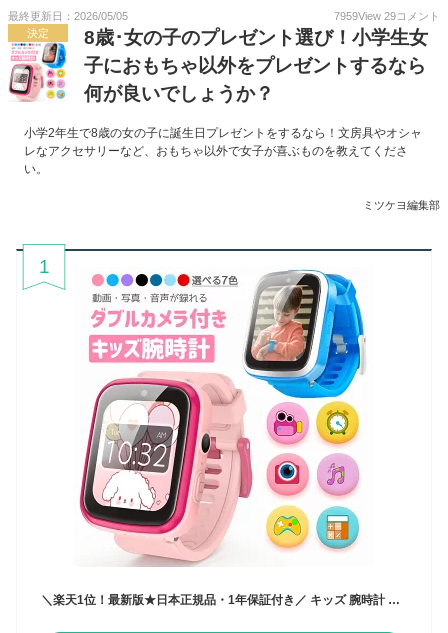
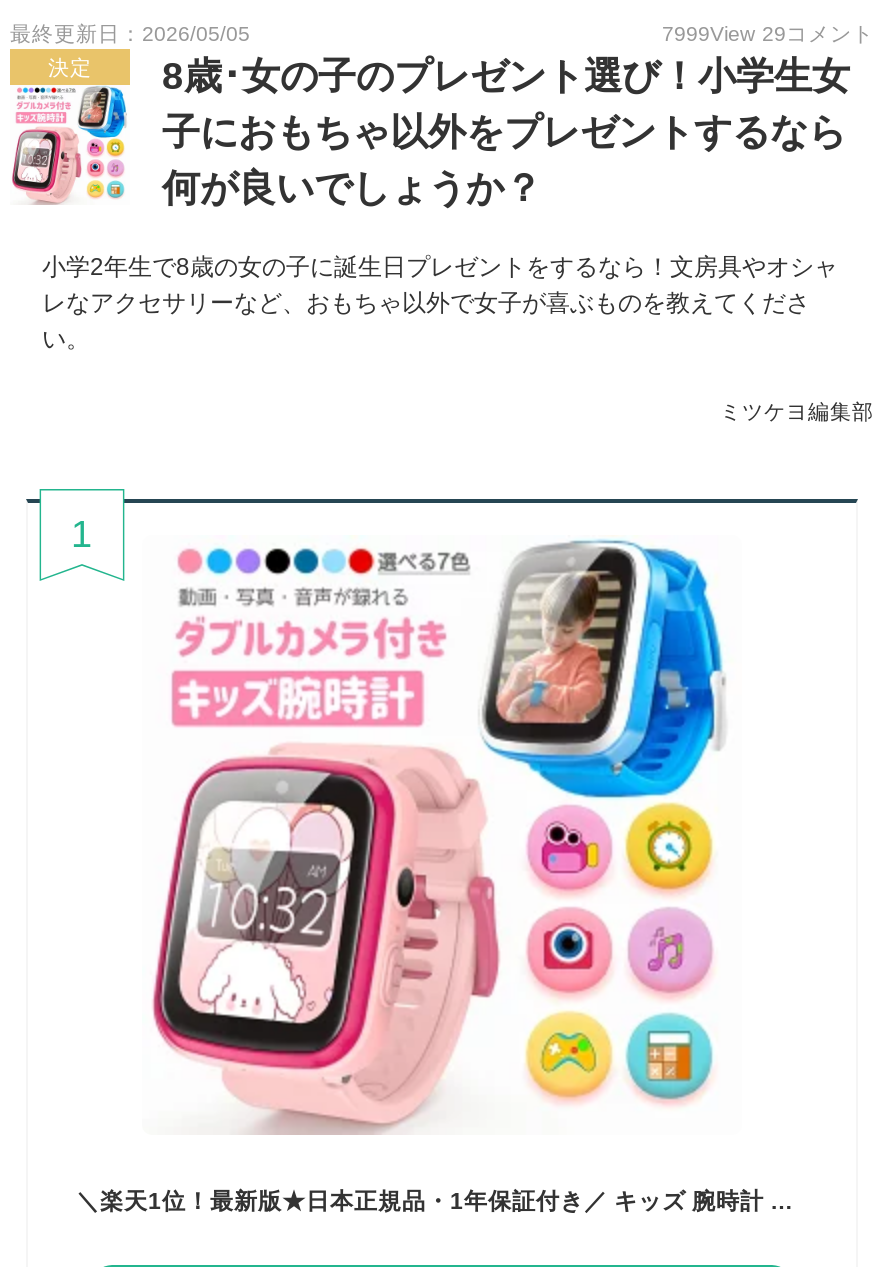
- 7959View 29コメント
+ 7999View 29コメント
